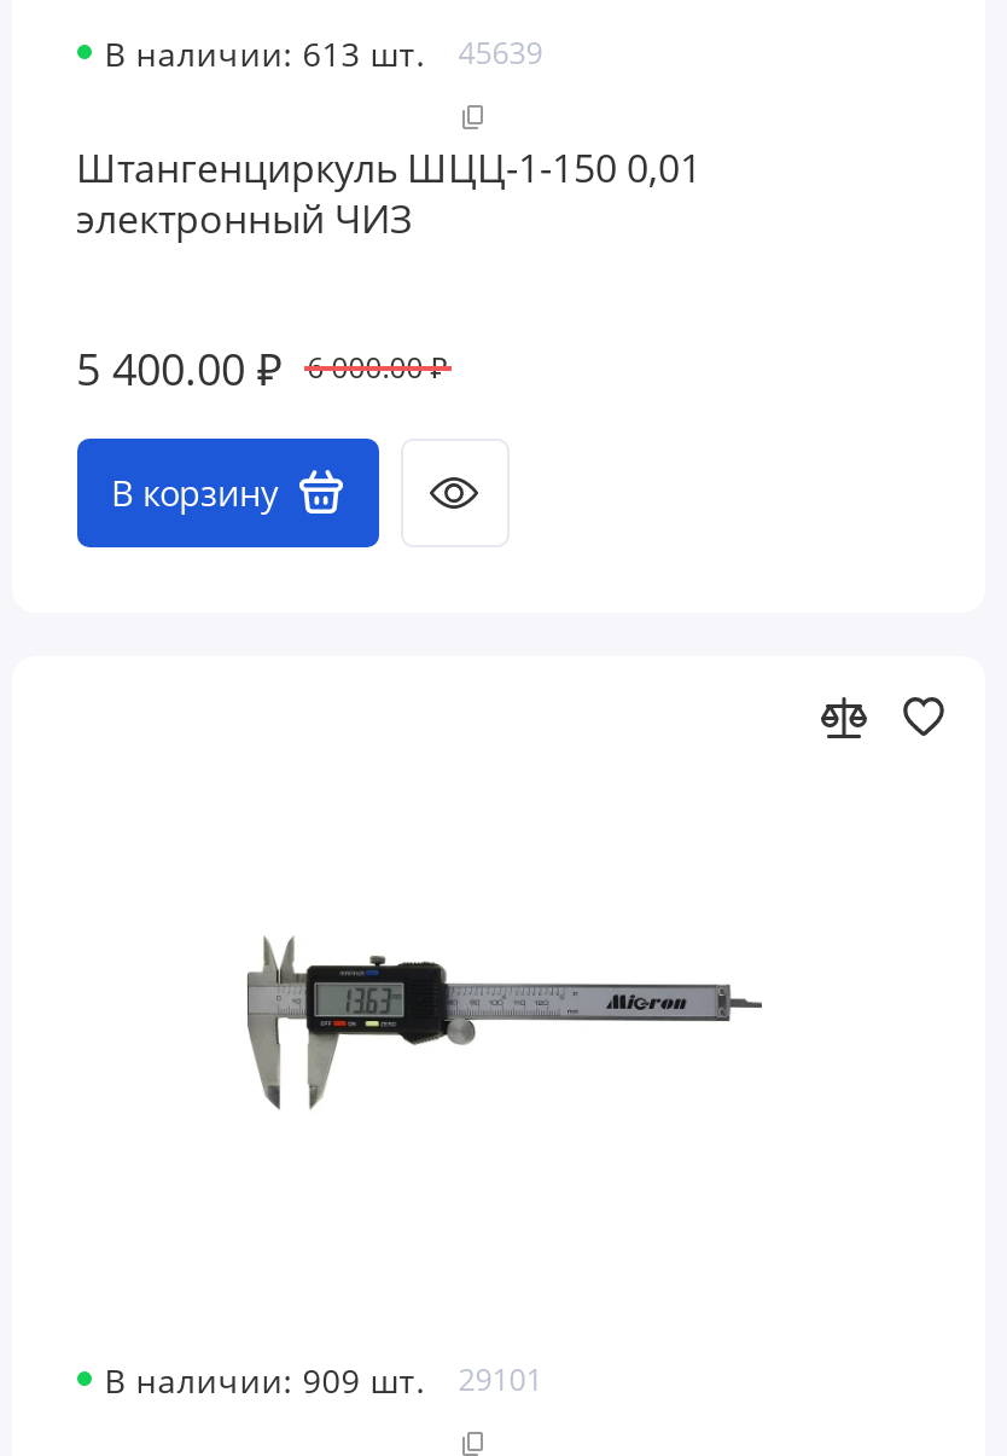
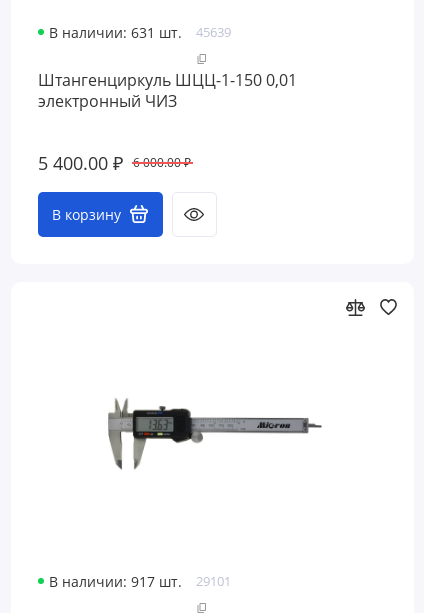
- В наличии: 613 шт. 45639
+ В наличии: 631 шт. 45639

- В наличии: 909 шт. 29101
+ В наличии: 917 шт. 29101
